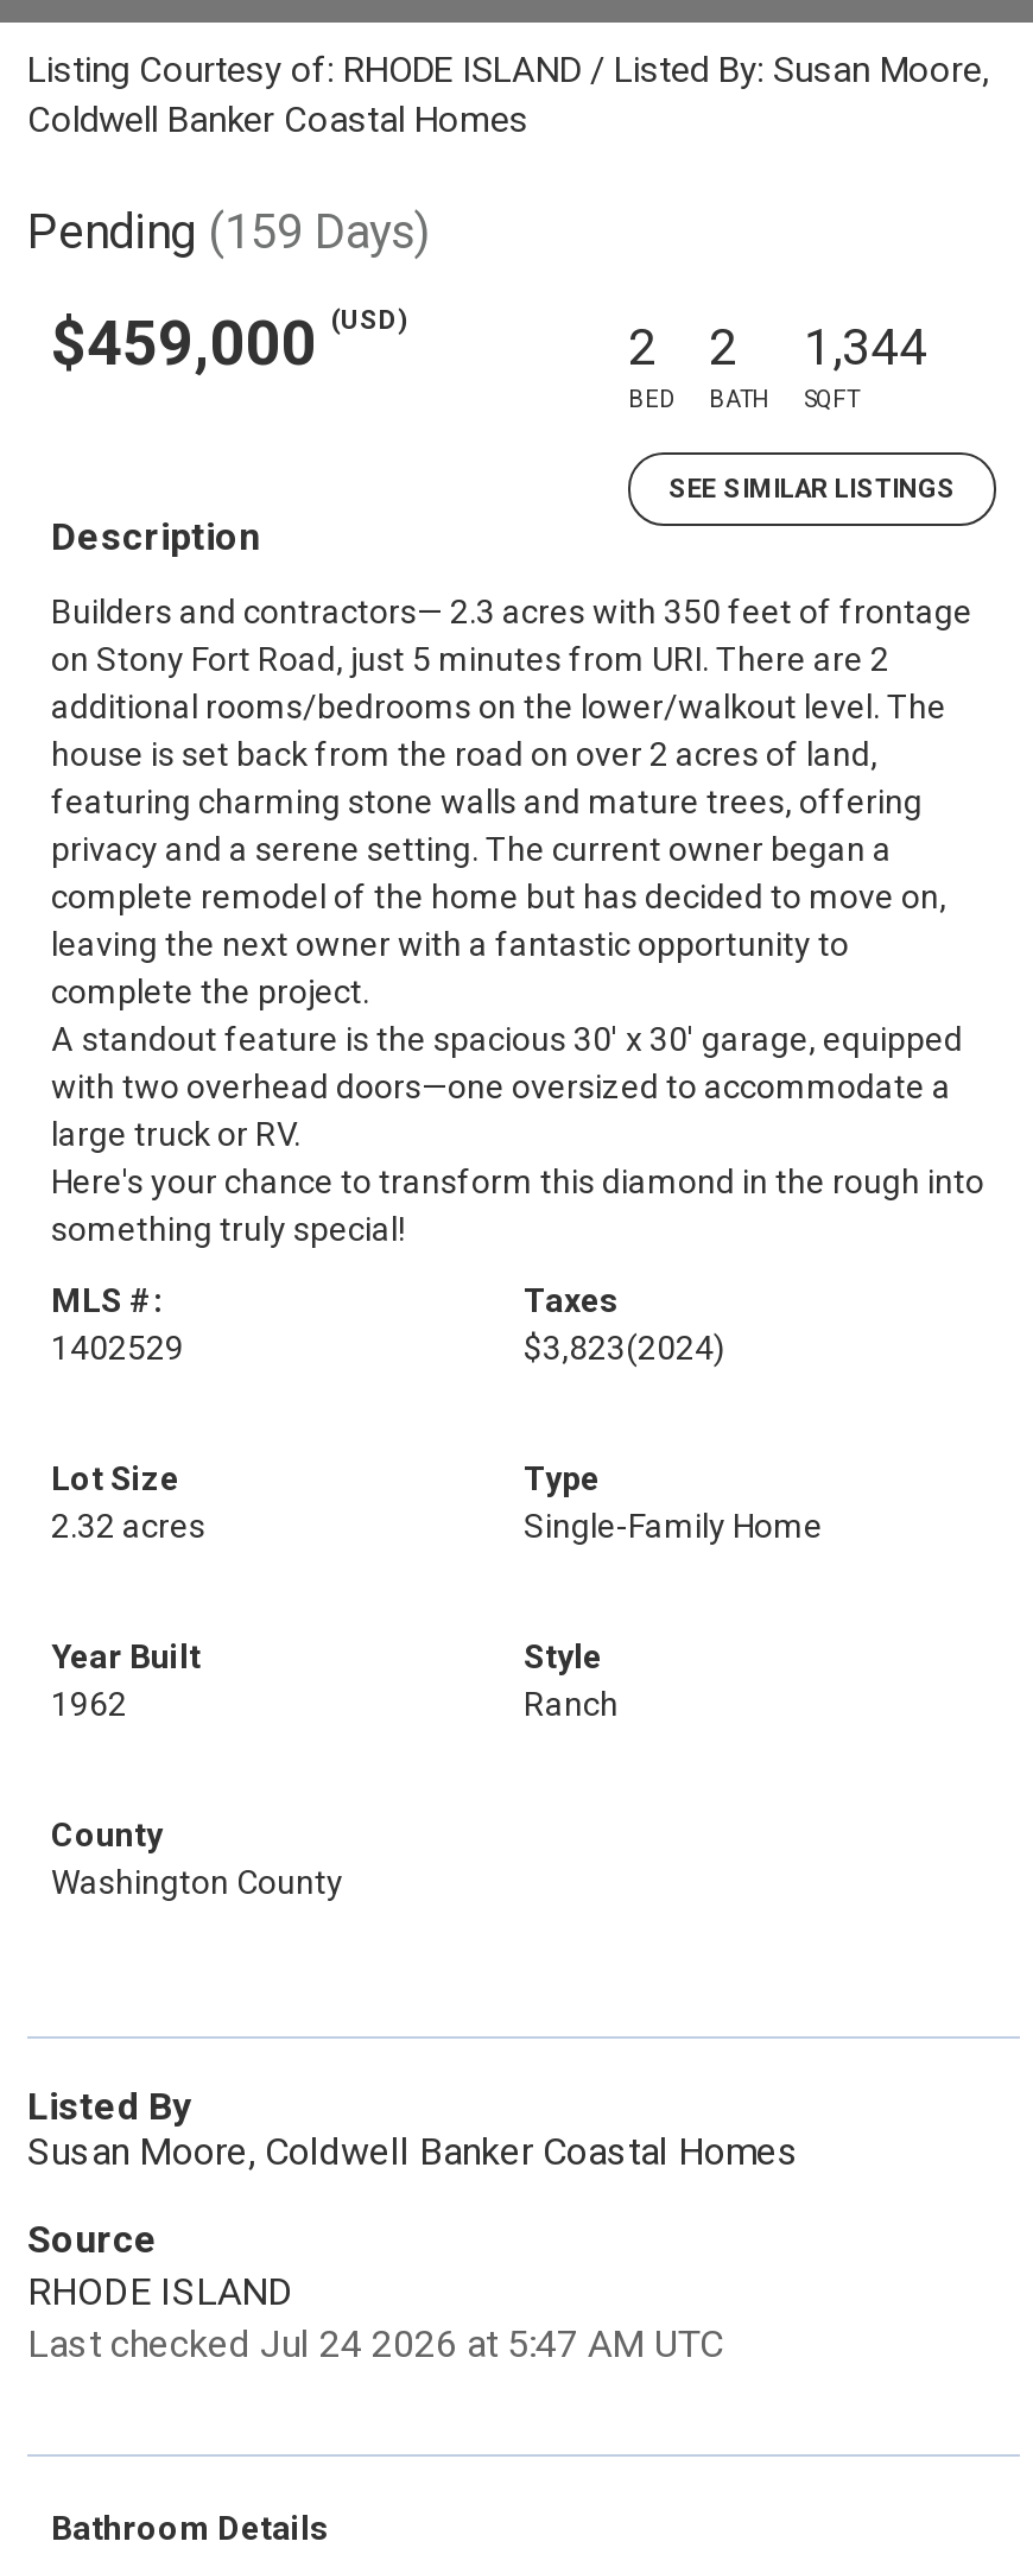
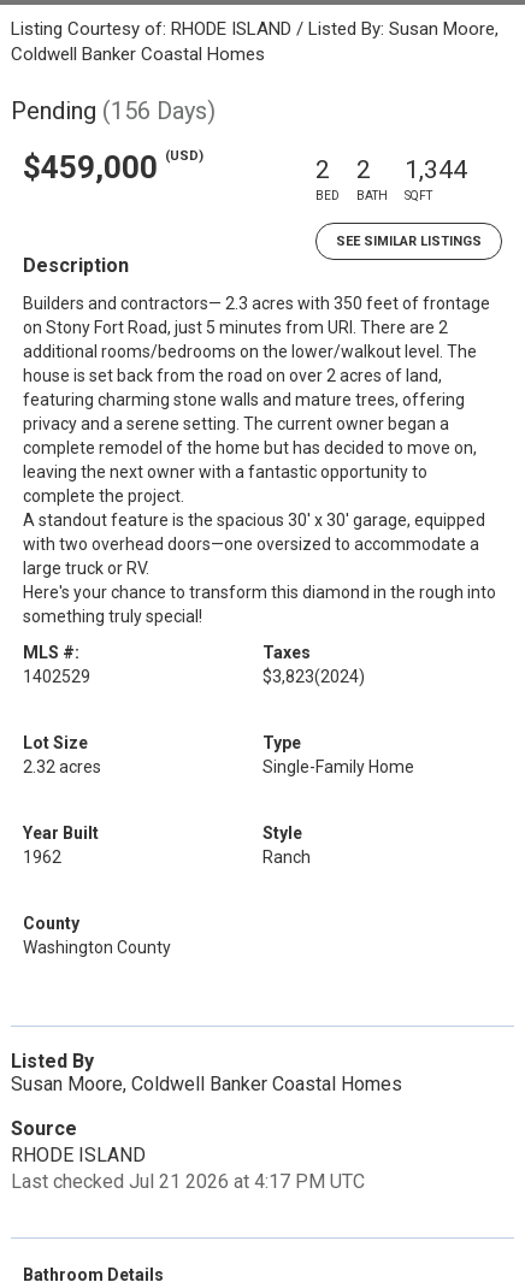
- Pending (159 Days)
+ Pending (156 Days)

- Last checked Jul 24 2026 at 5:47 AM UTC
+ Last checked Jul 21 2026 at 4:17 PM UTC
